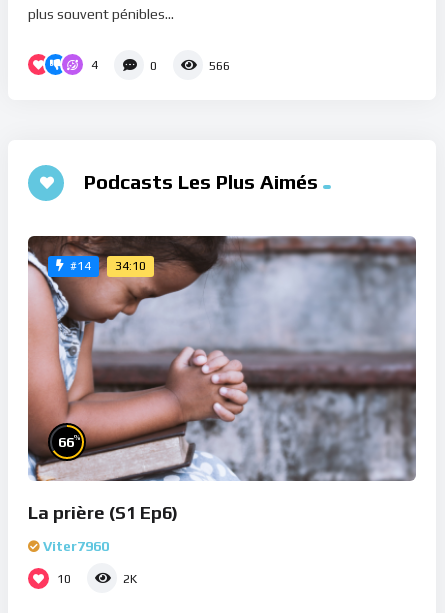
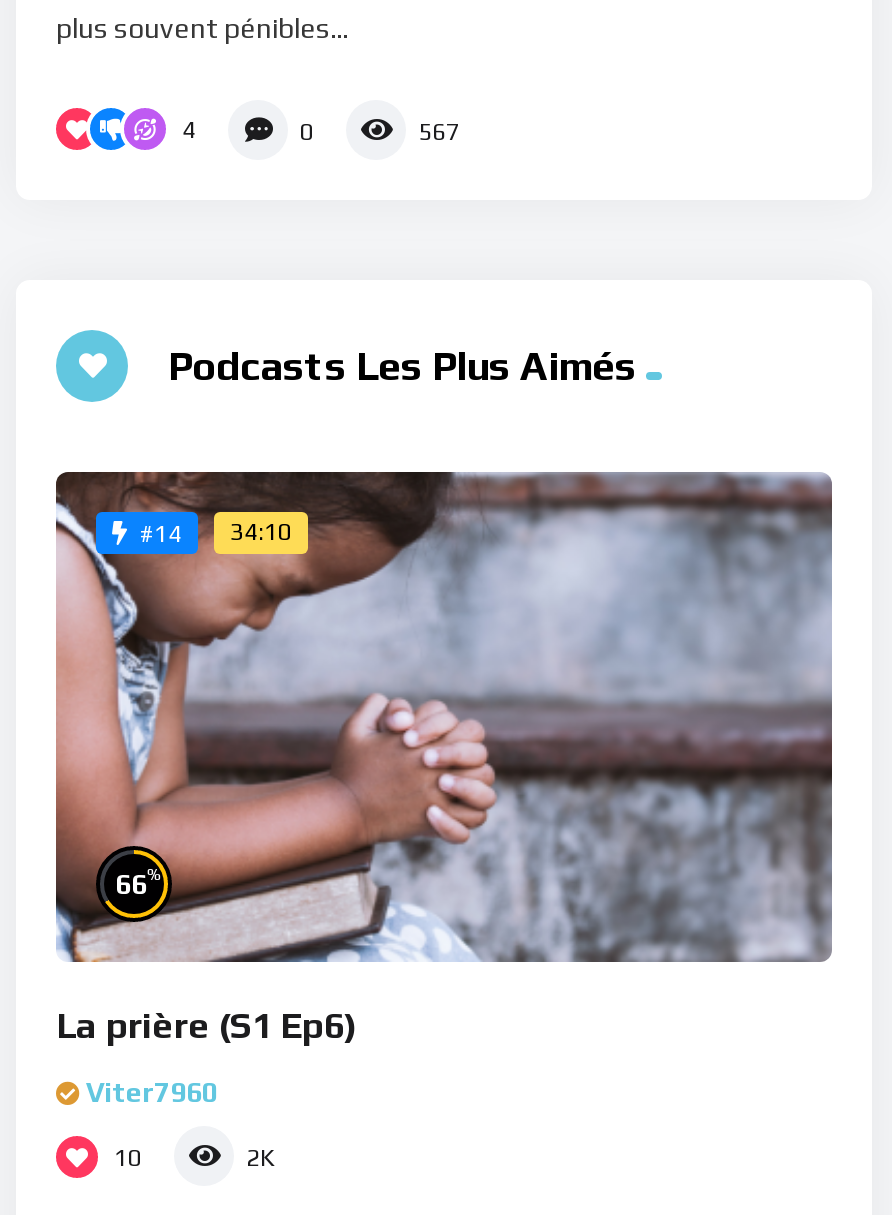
- 566
+ 567
